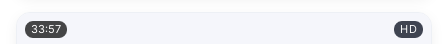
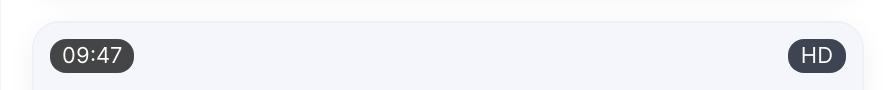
- 33:57
+ 09:47
